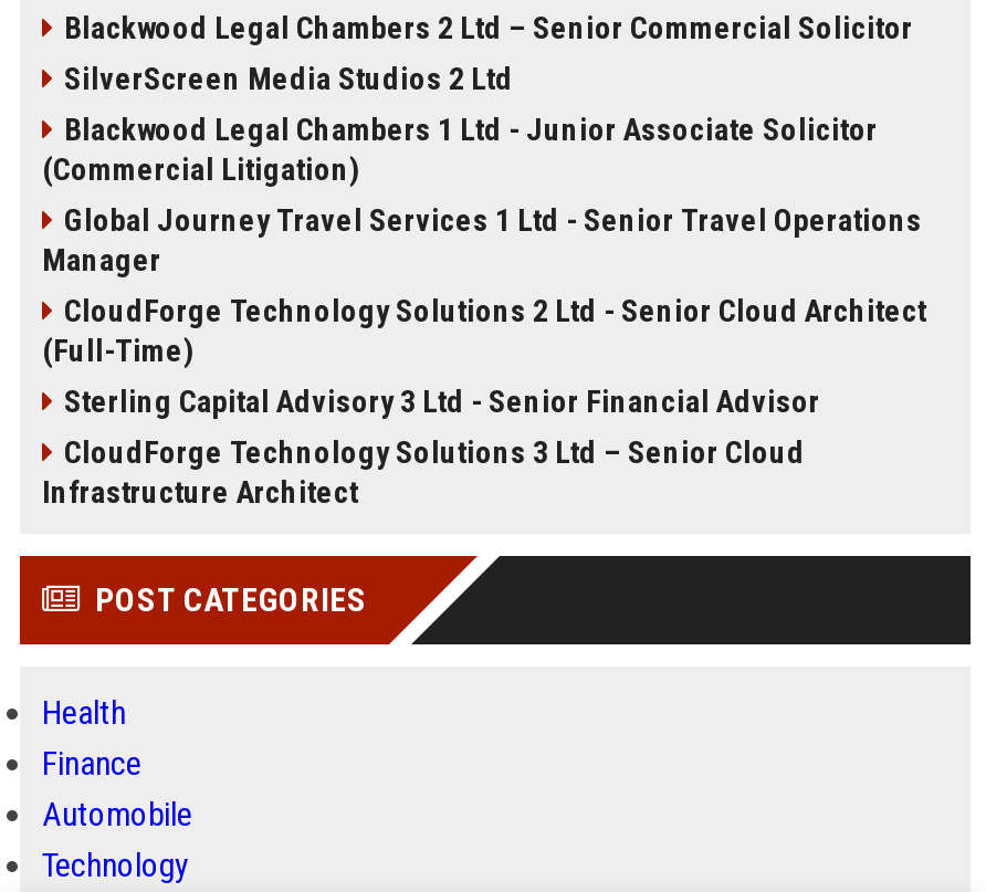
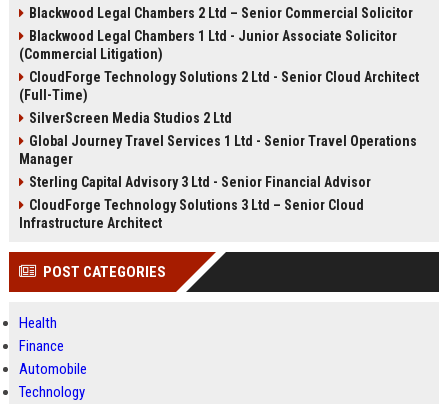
moved down: SilverScreen Media Studios 2 Ltd

moved up: Blackwood Legal Chambers 1 Ltd - Junior Associate Solicitor | (Commercial Litigation)

moved down: Global Journey Travel Services 1 Ltd - Senior Travel Operations | Manager

moved up: CloudForge Technology Solutions 2 Ltd - Senior Cloud Architect | (Full-Time)
